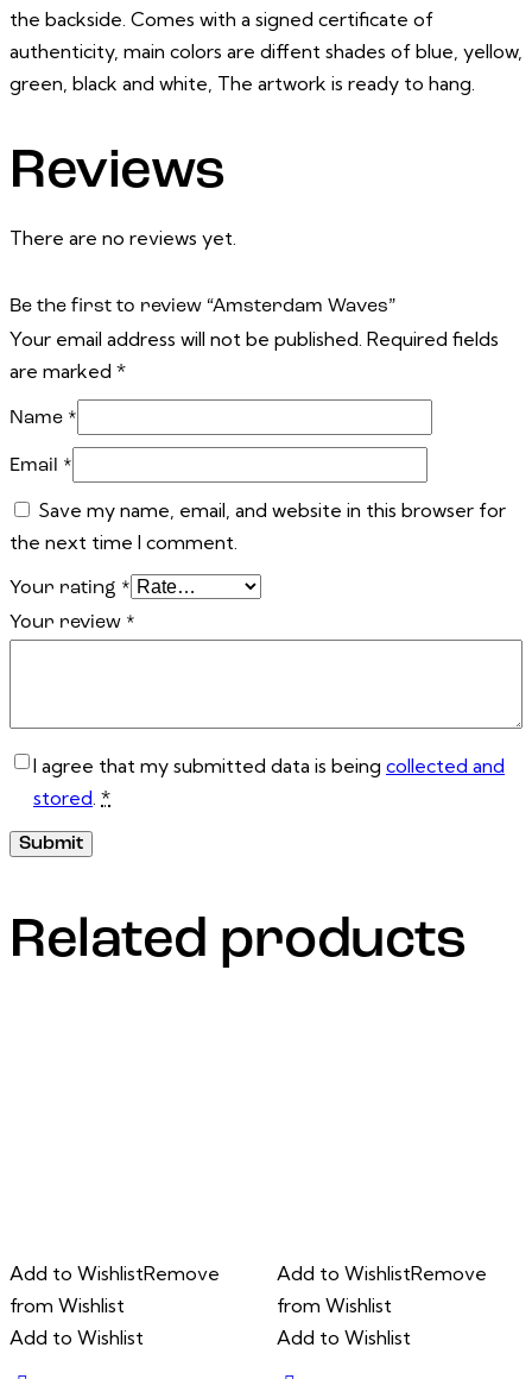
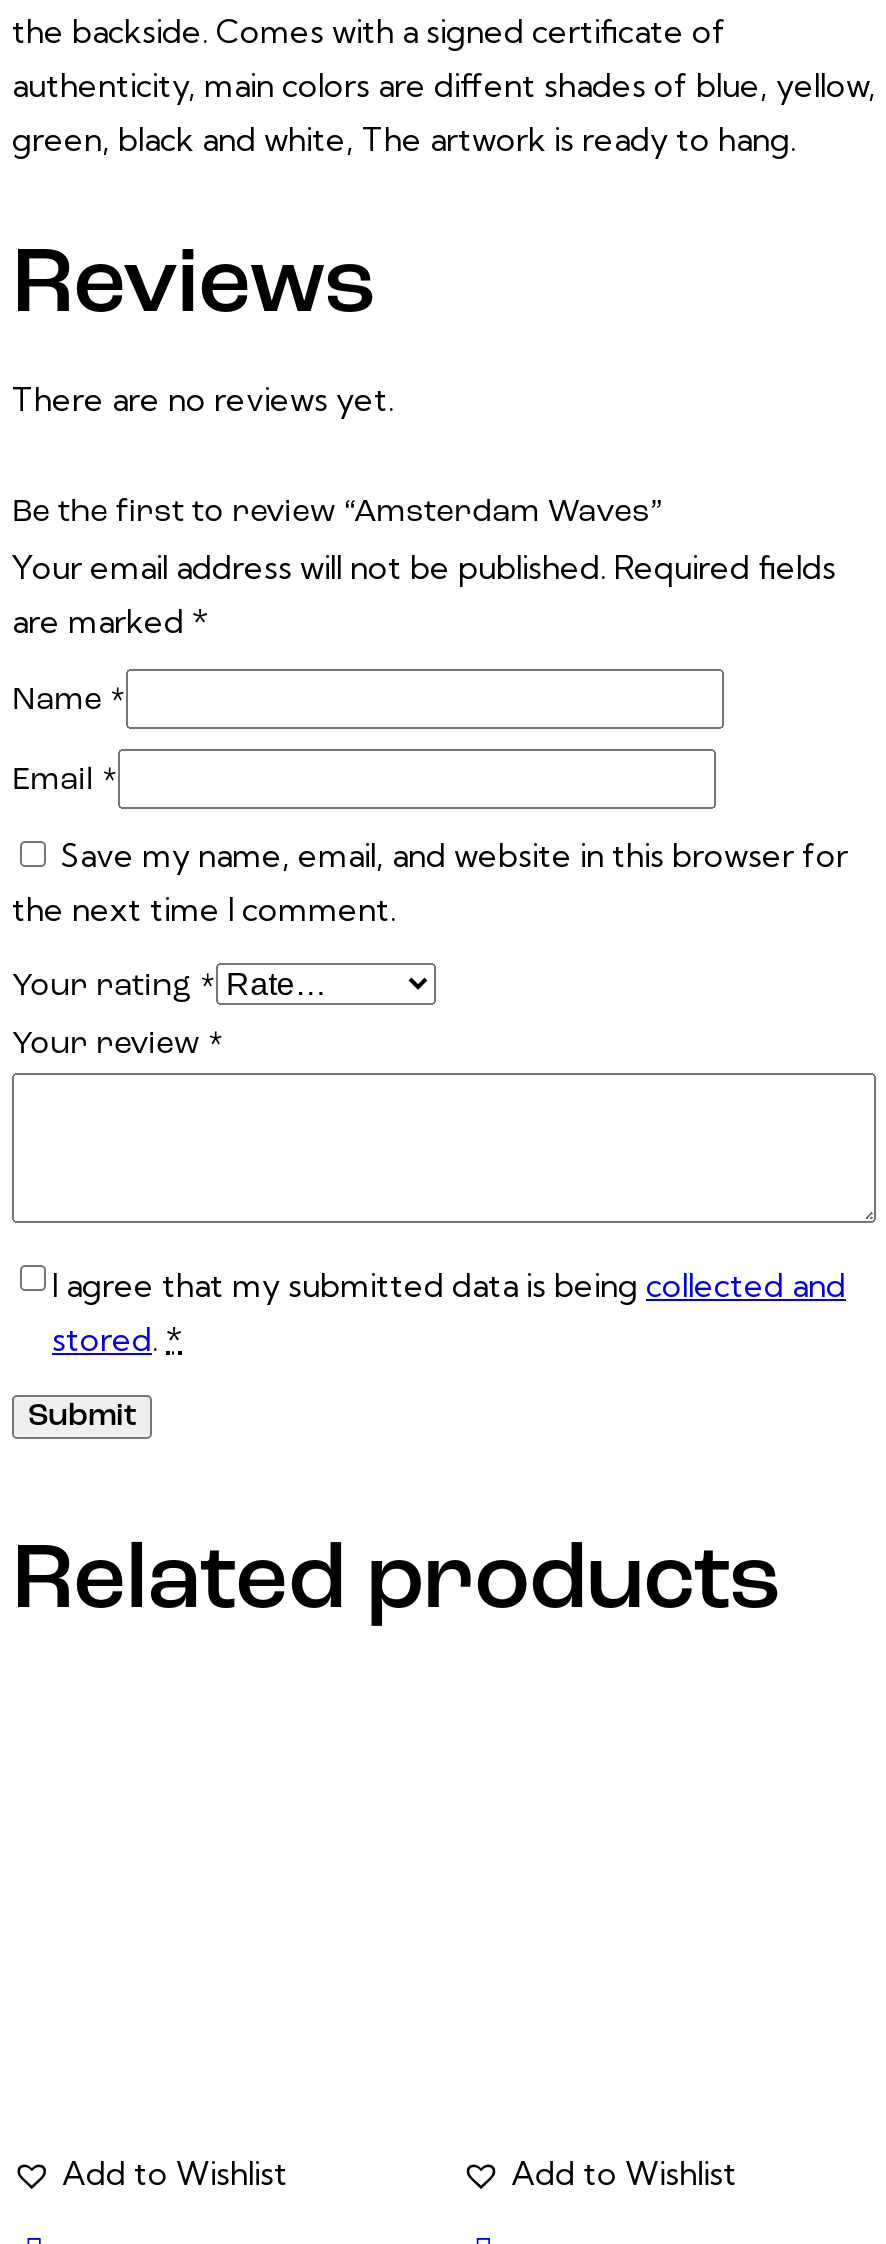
- Add to WishlistRemove
- from Wishlist

- Add to WishlistRemove
- from Wishlist
